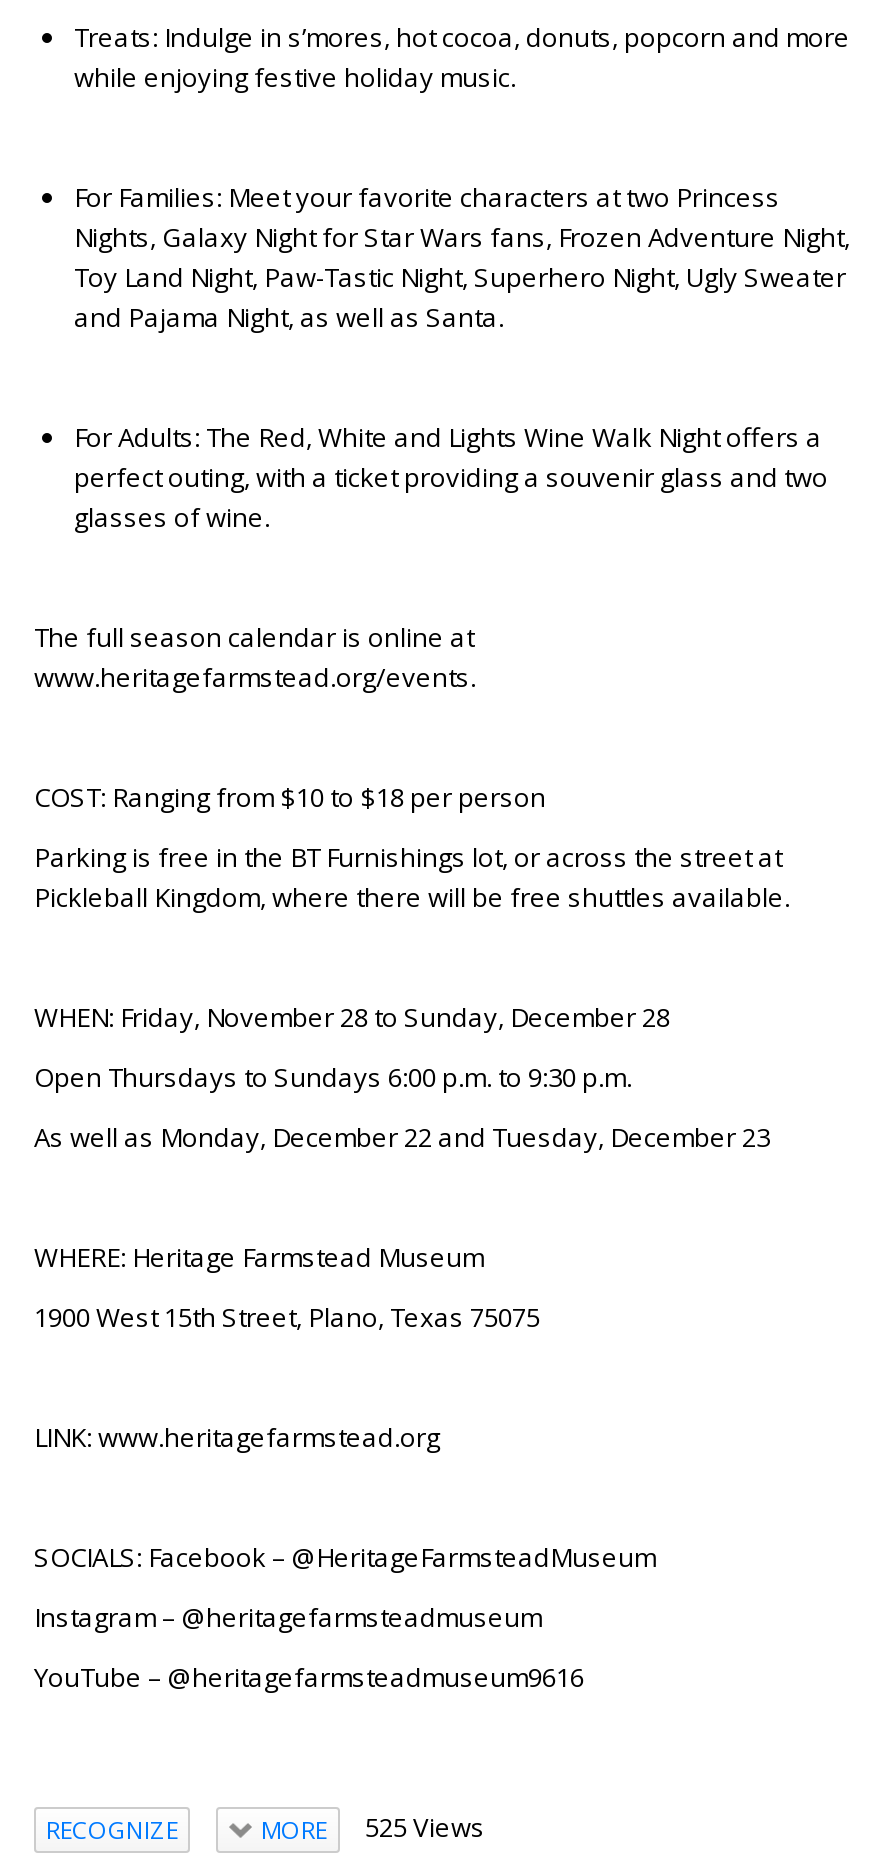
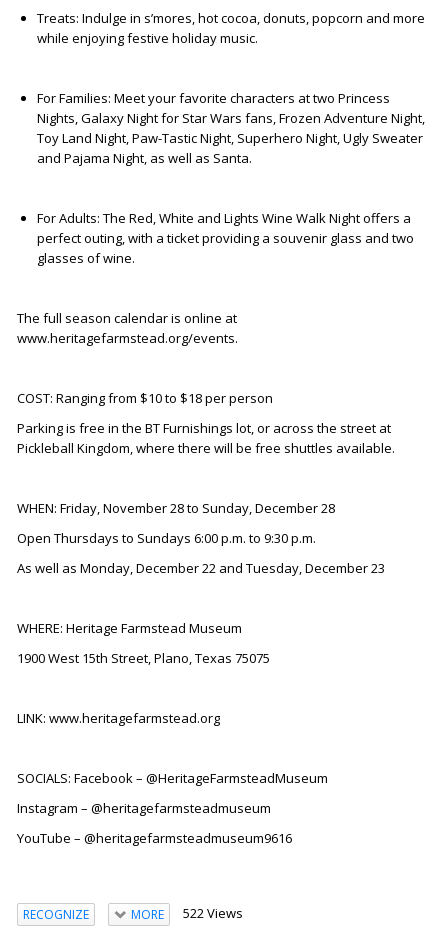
- MORE 525 Views
+ MORE 522 Views
